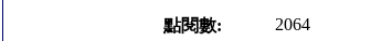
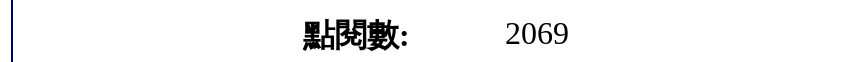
- 2064
+ 2069
